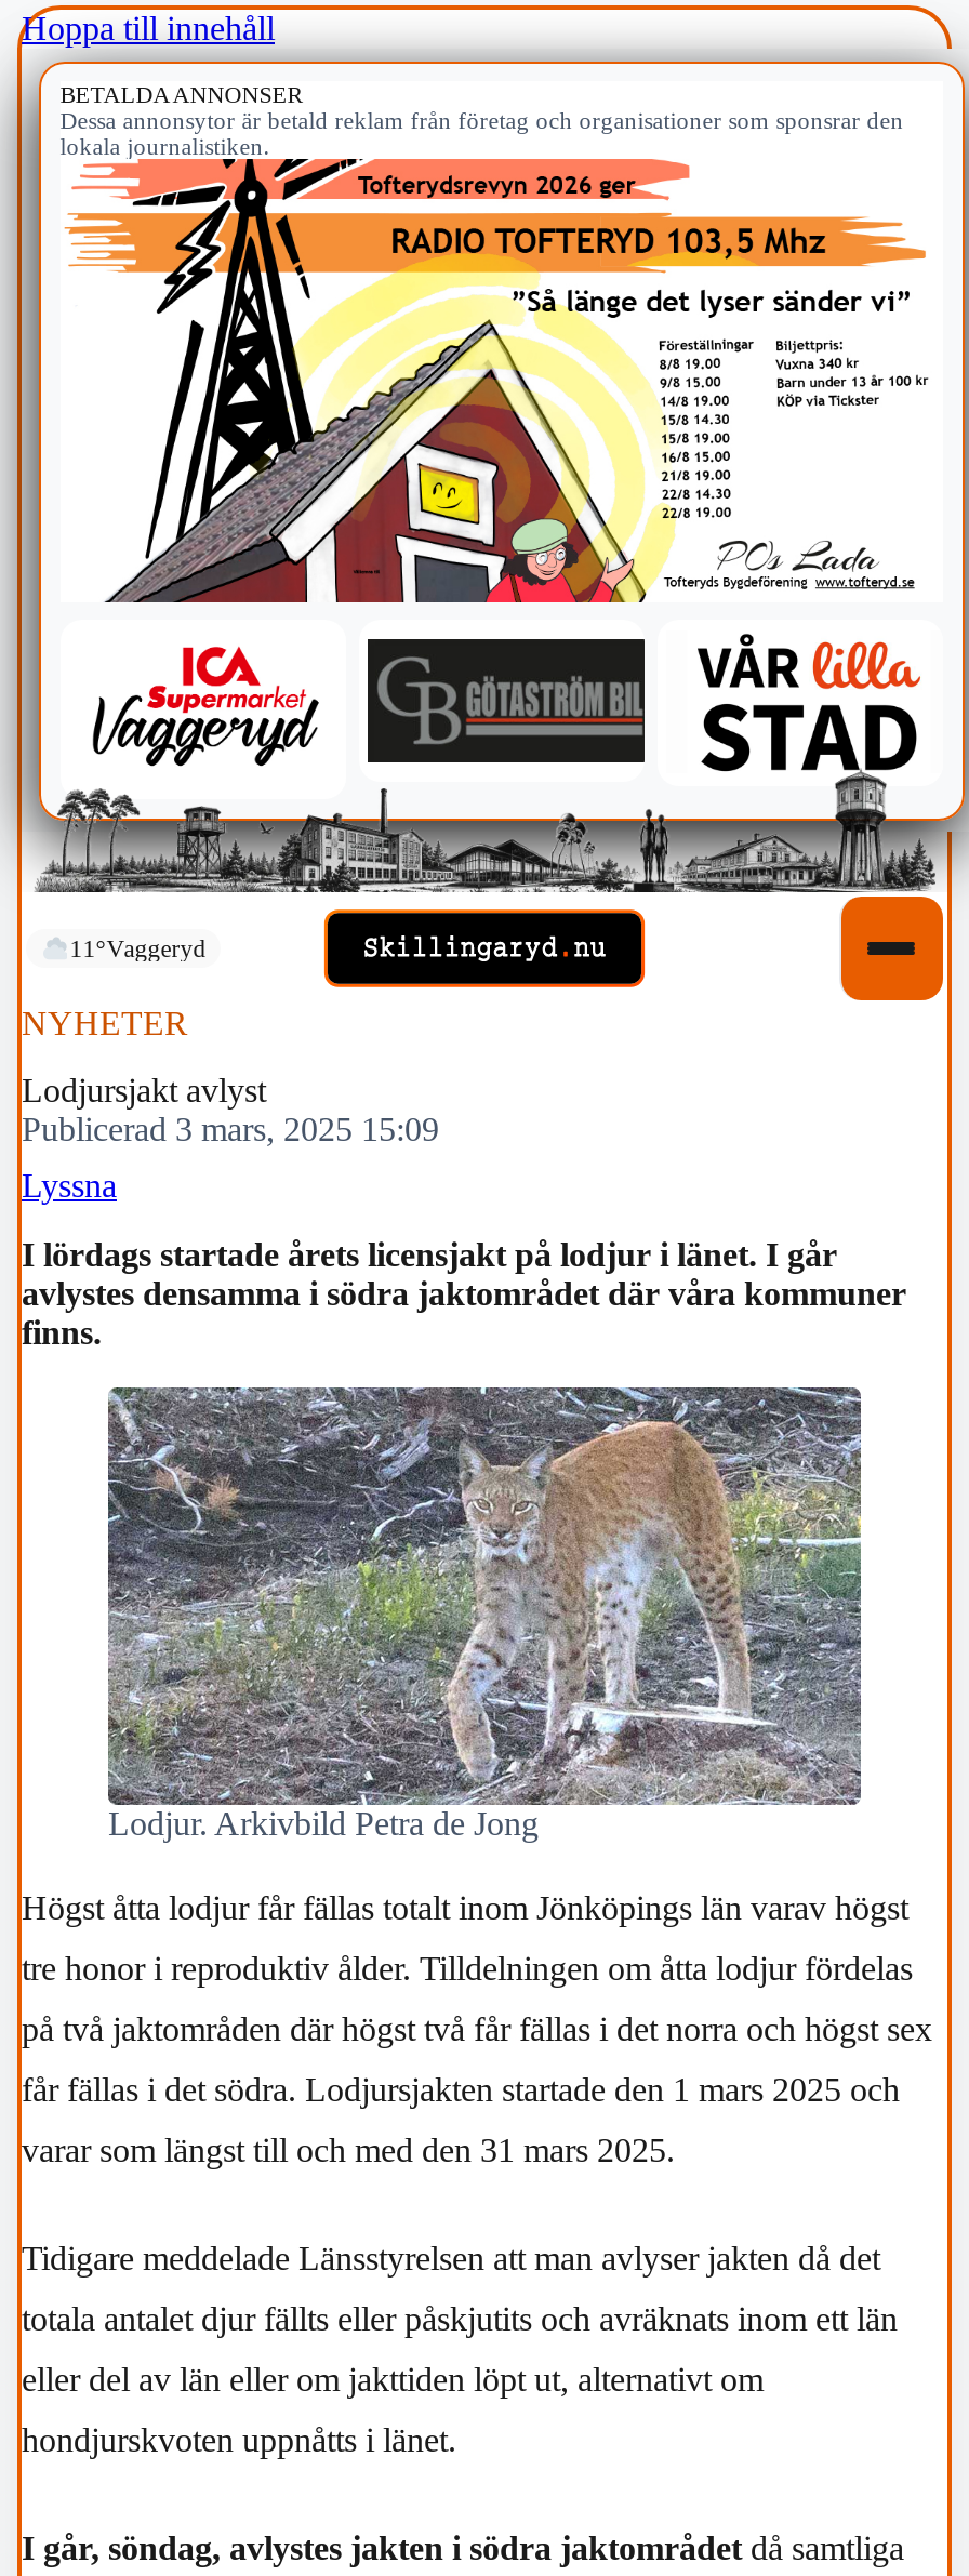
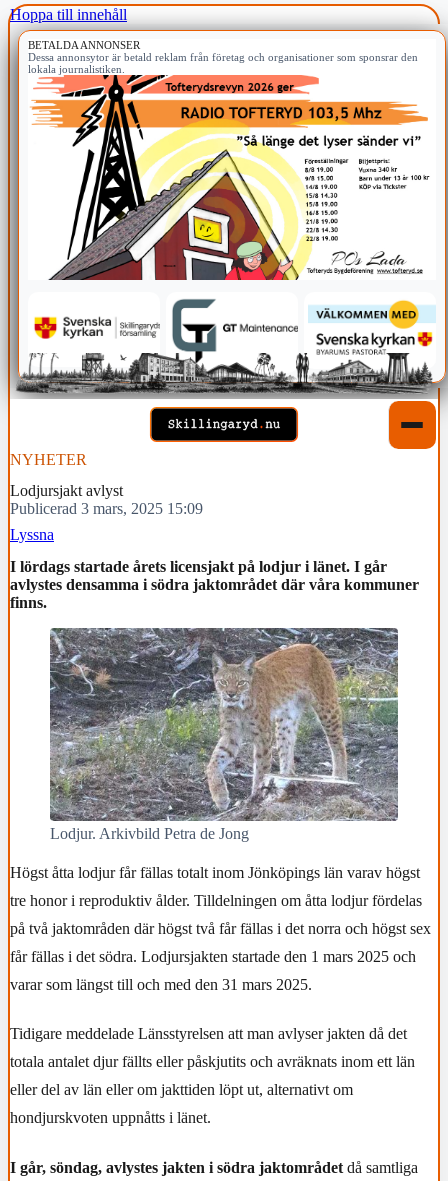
- [image]
+ [image]

- 11°Vaggeryd
